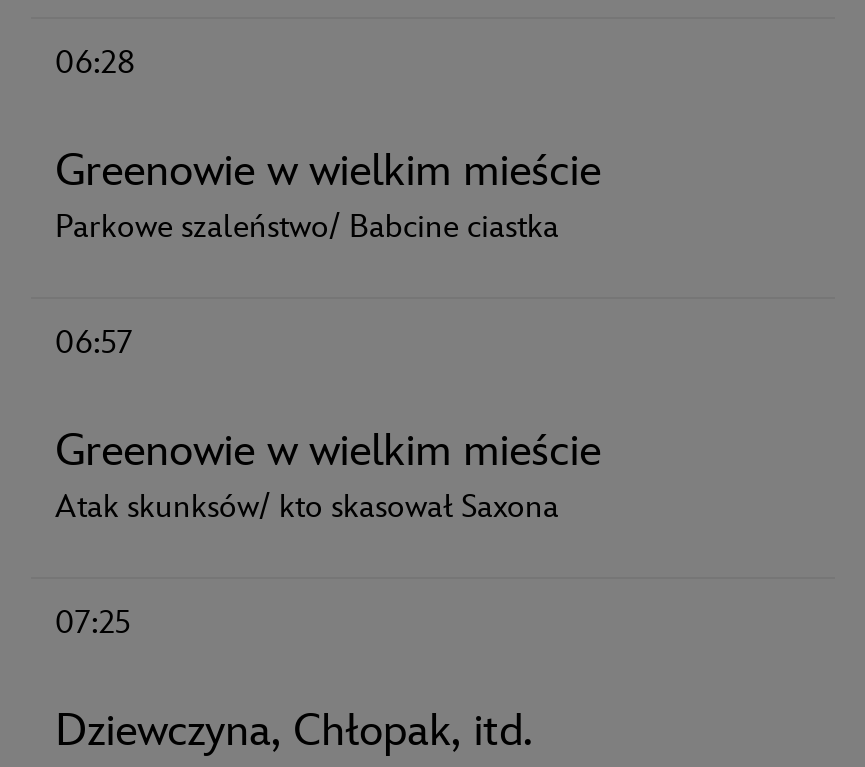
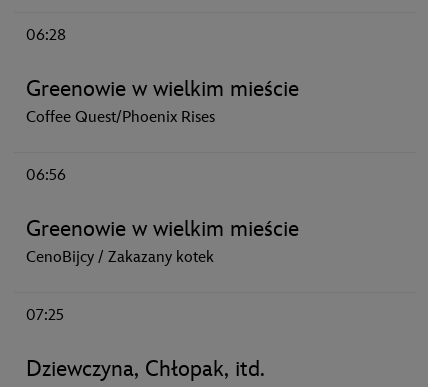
- Parkowe szaleństwo/ Babcine ciastka
+ Coffee Quest/Phoenix Rises

- 06:57
+ 06:56

- Atak skunksów/ kto skasował Saxona
+ CenoBijcy / Zakazany kotek
